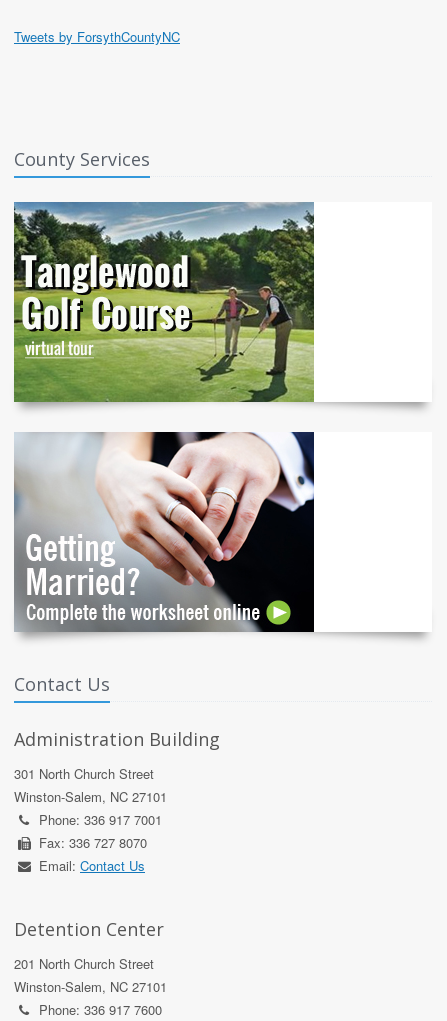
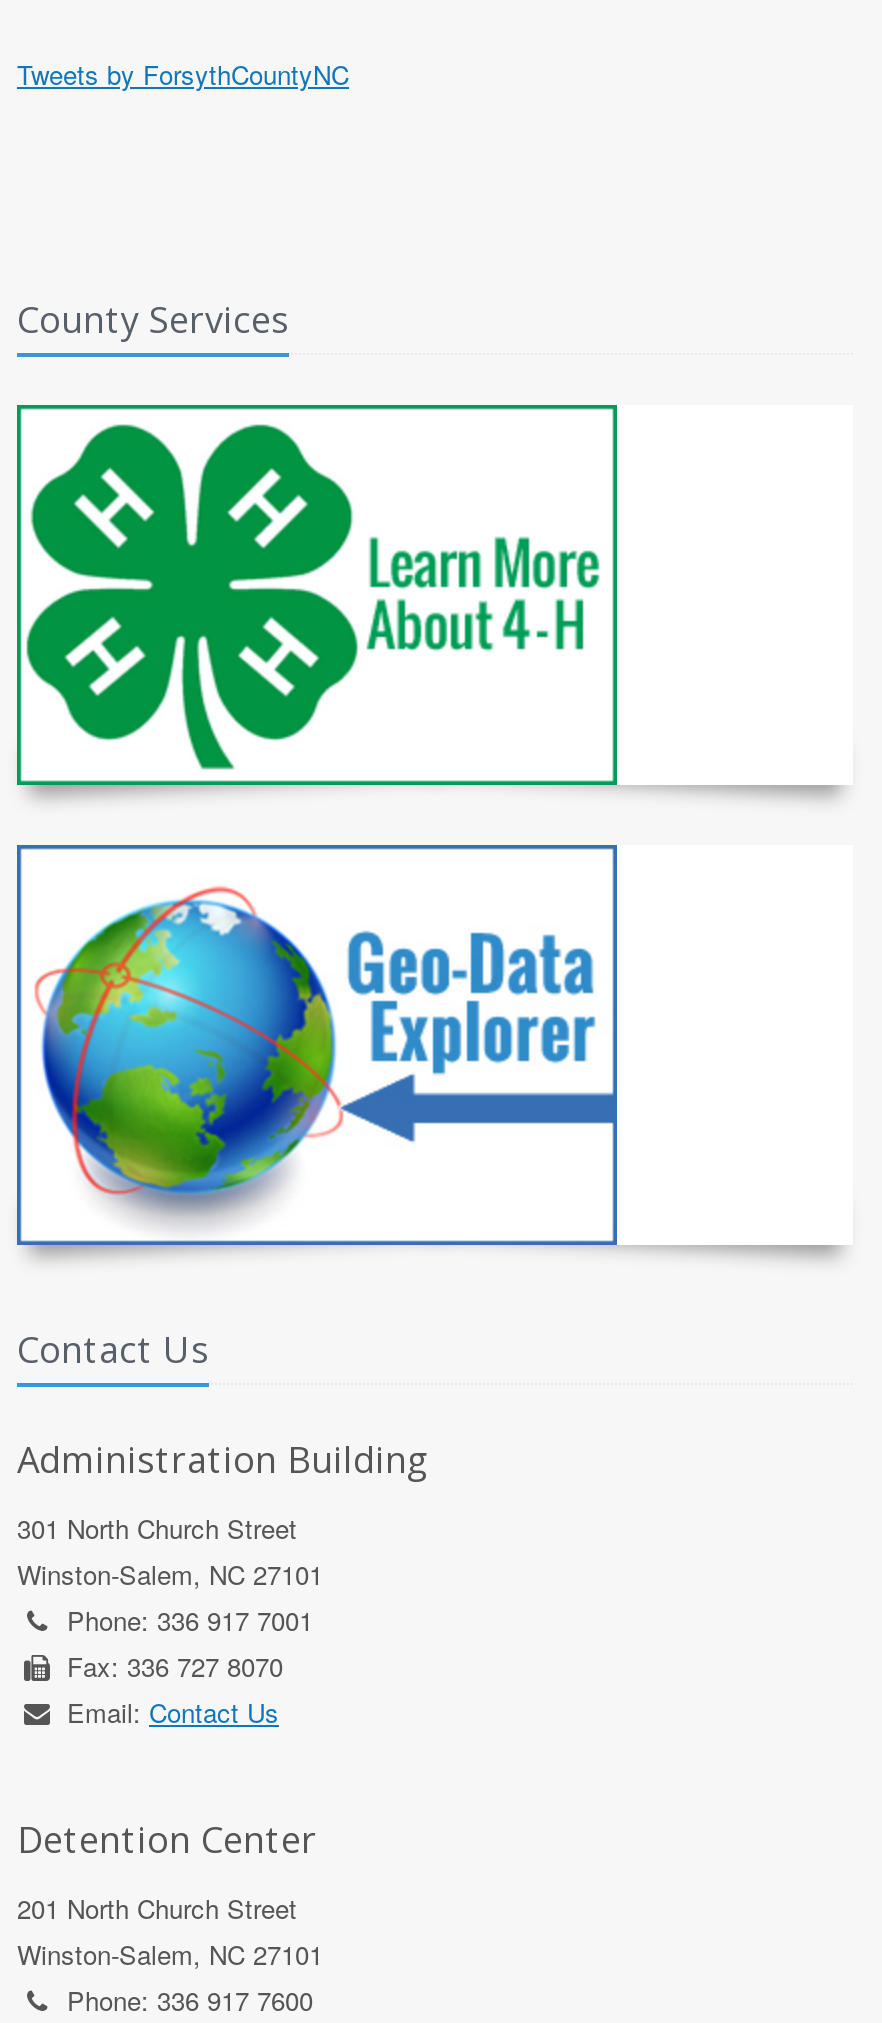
- [image]
+ [image]

- [image]
+ [image]
